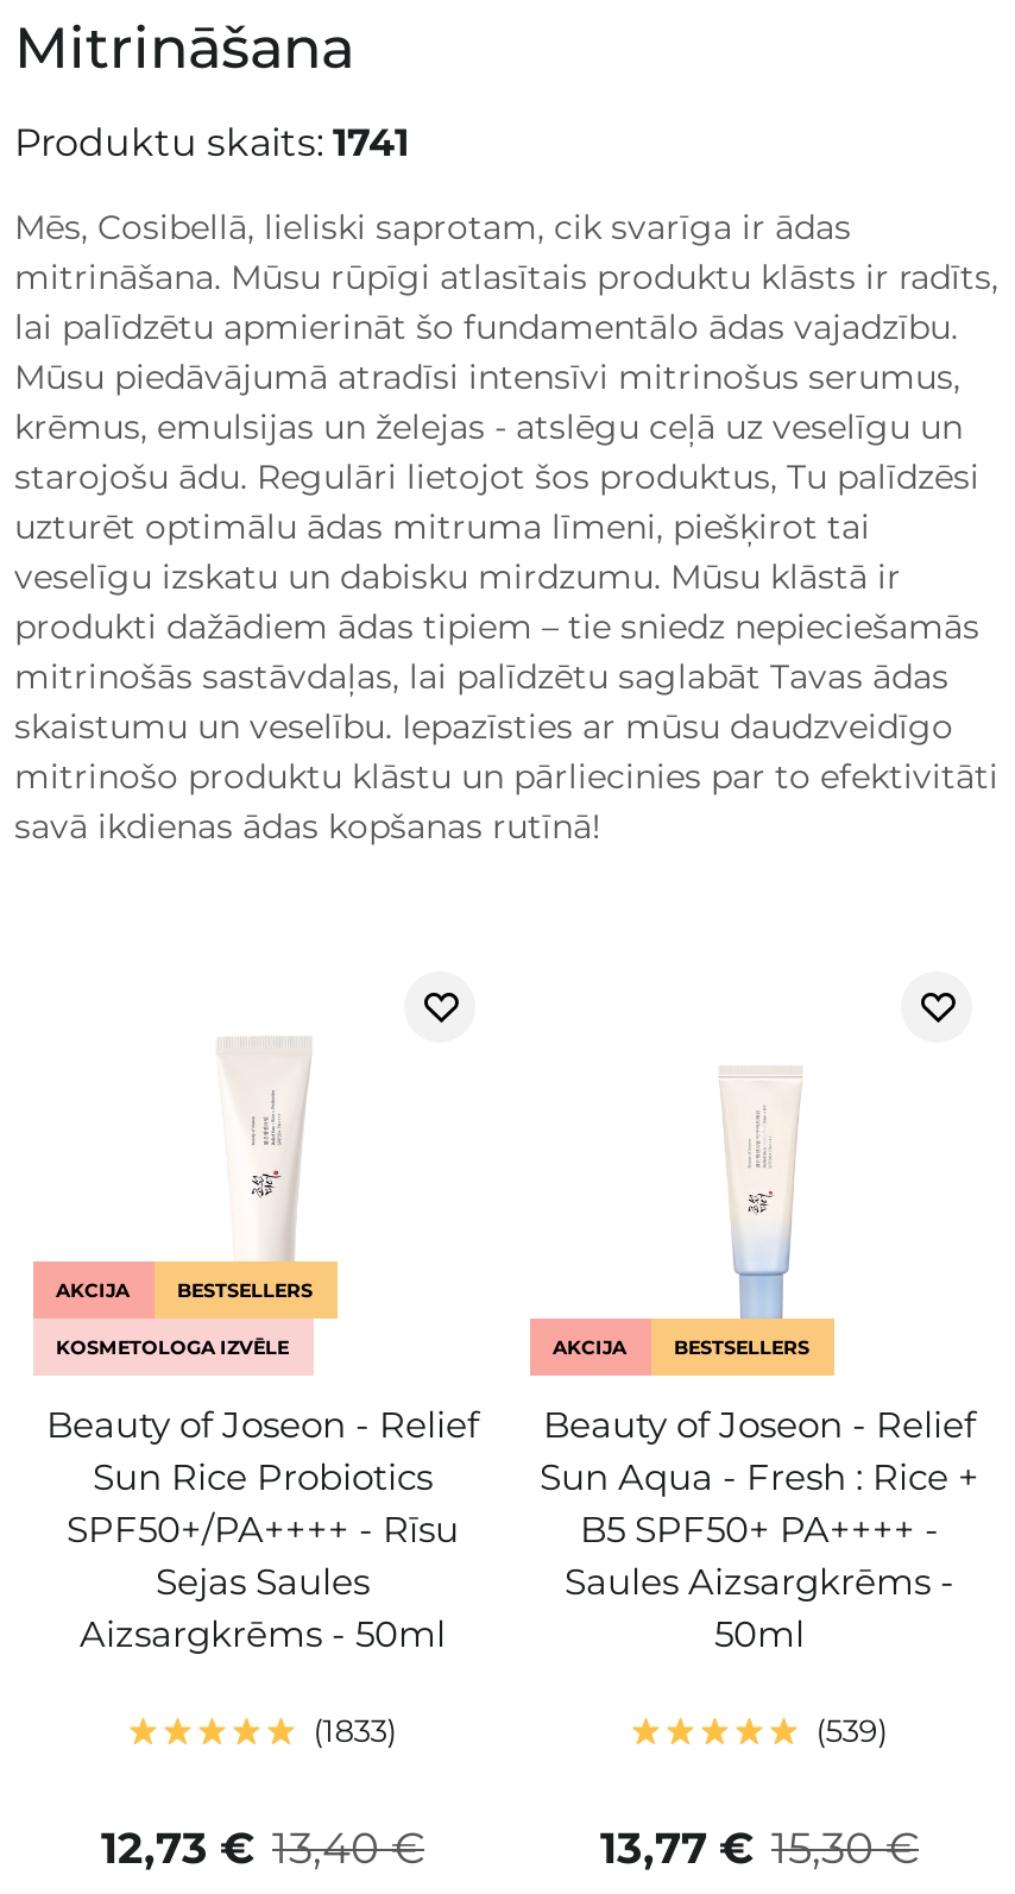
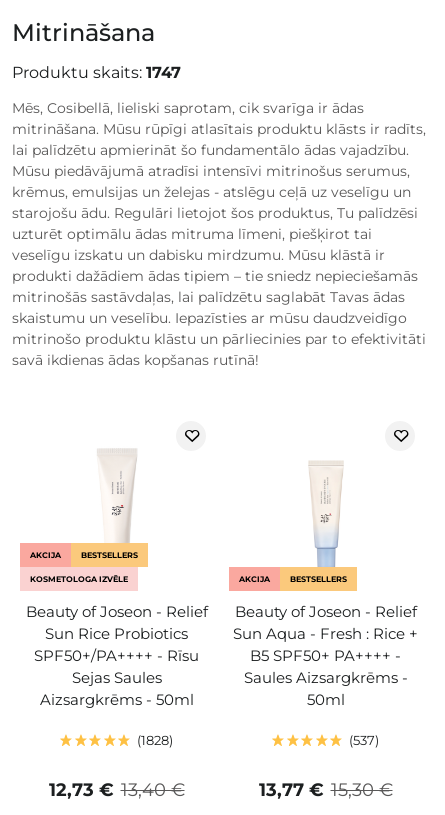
- Produktu skaits: 1741
+ Produktu skaits: 1747

- 1833
+ 1828

- 539
+ 537
